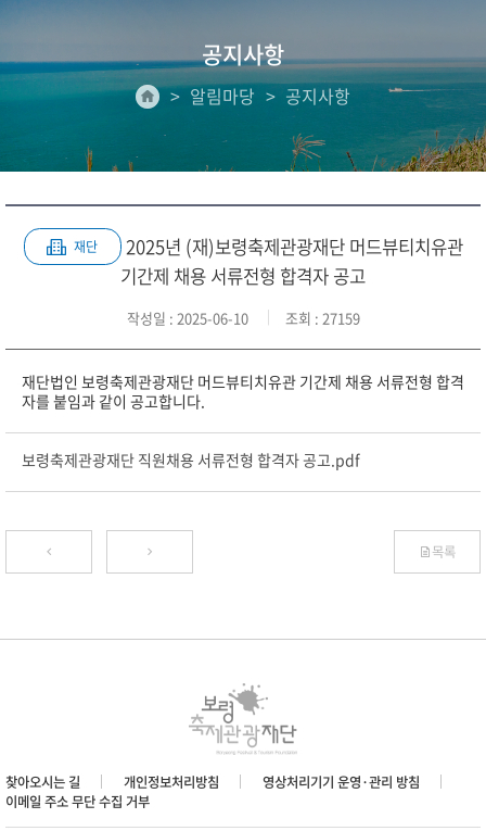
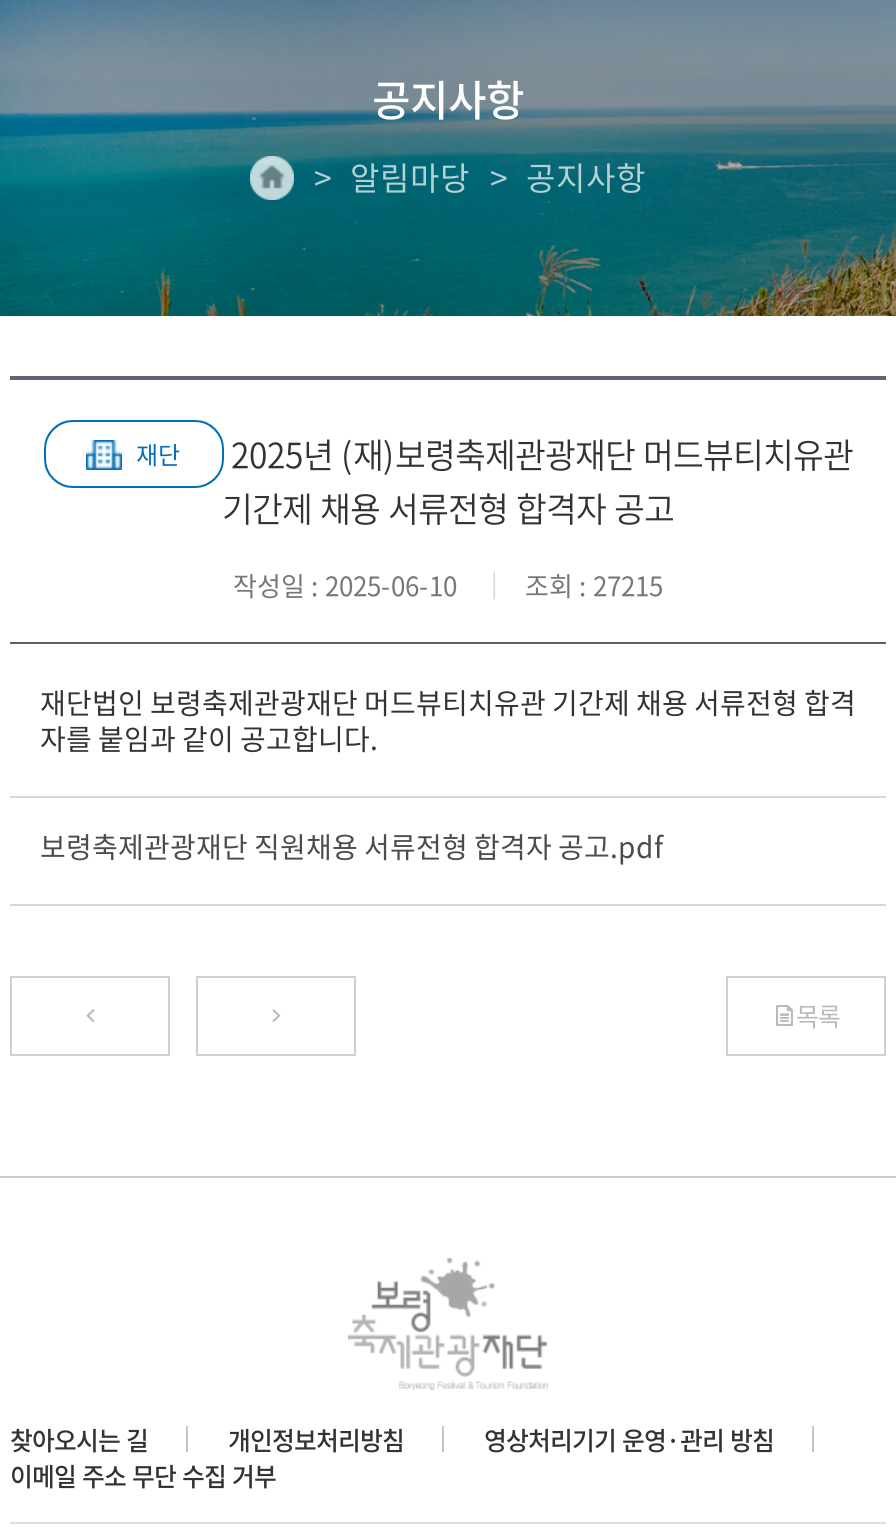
- 작성일: 2025-06-10 조회: 27159
+ 작성일: 2025-06-10 조회: 27215
